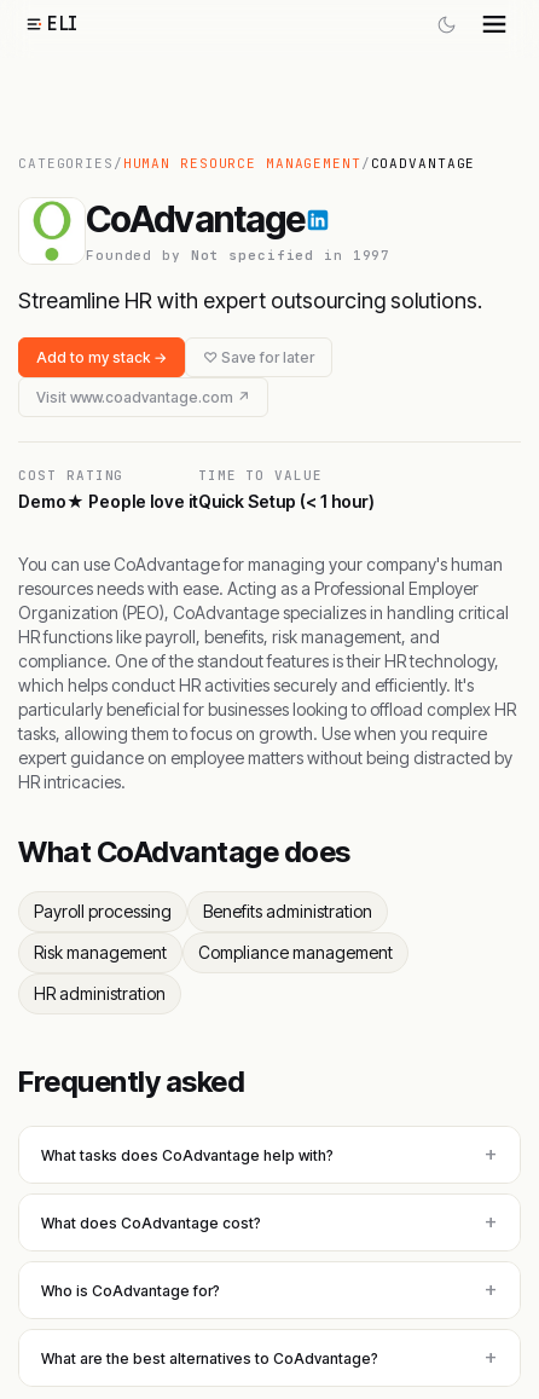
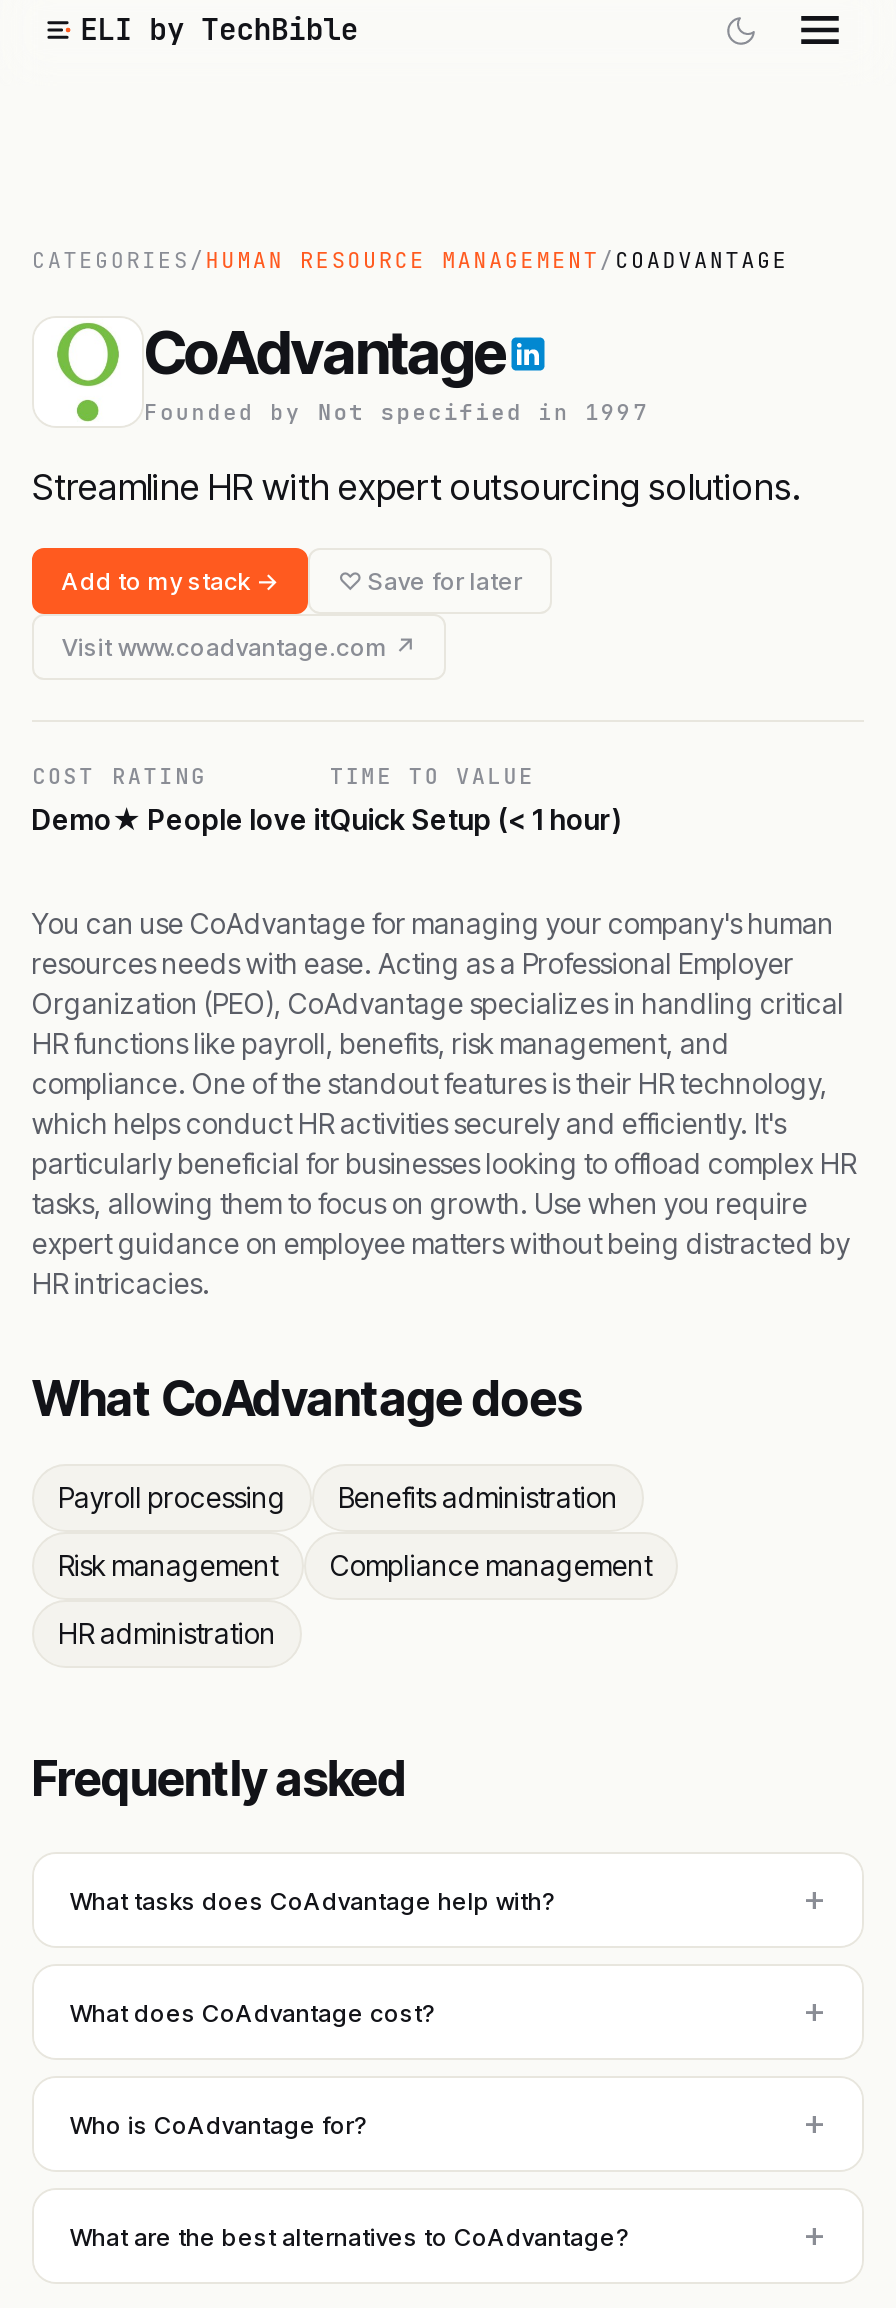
- ELI
+ ELI by TechBible
